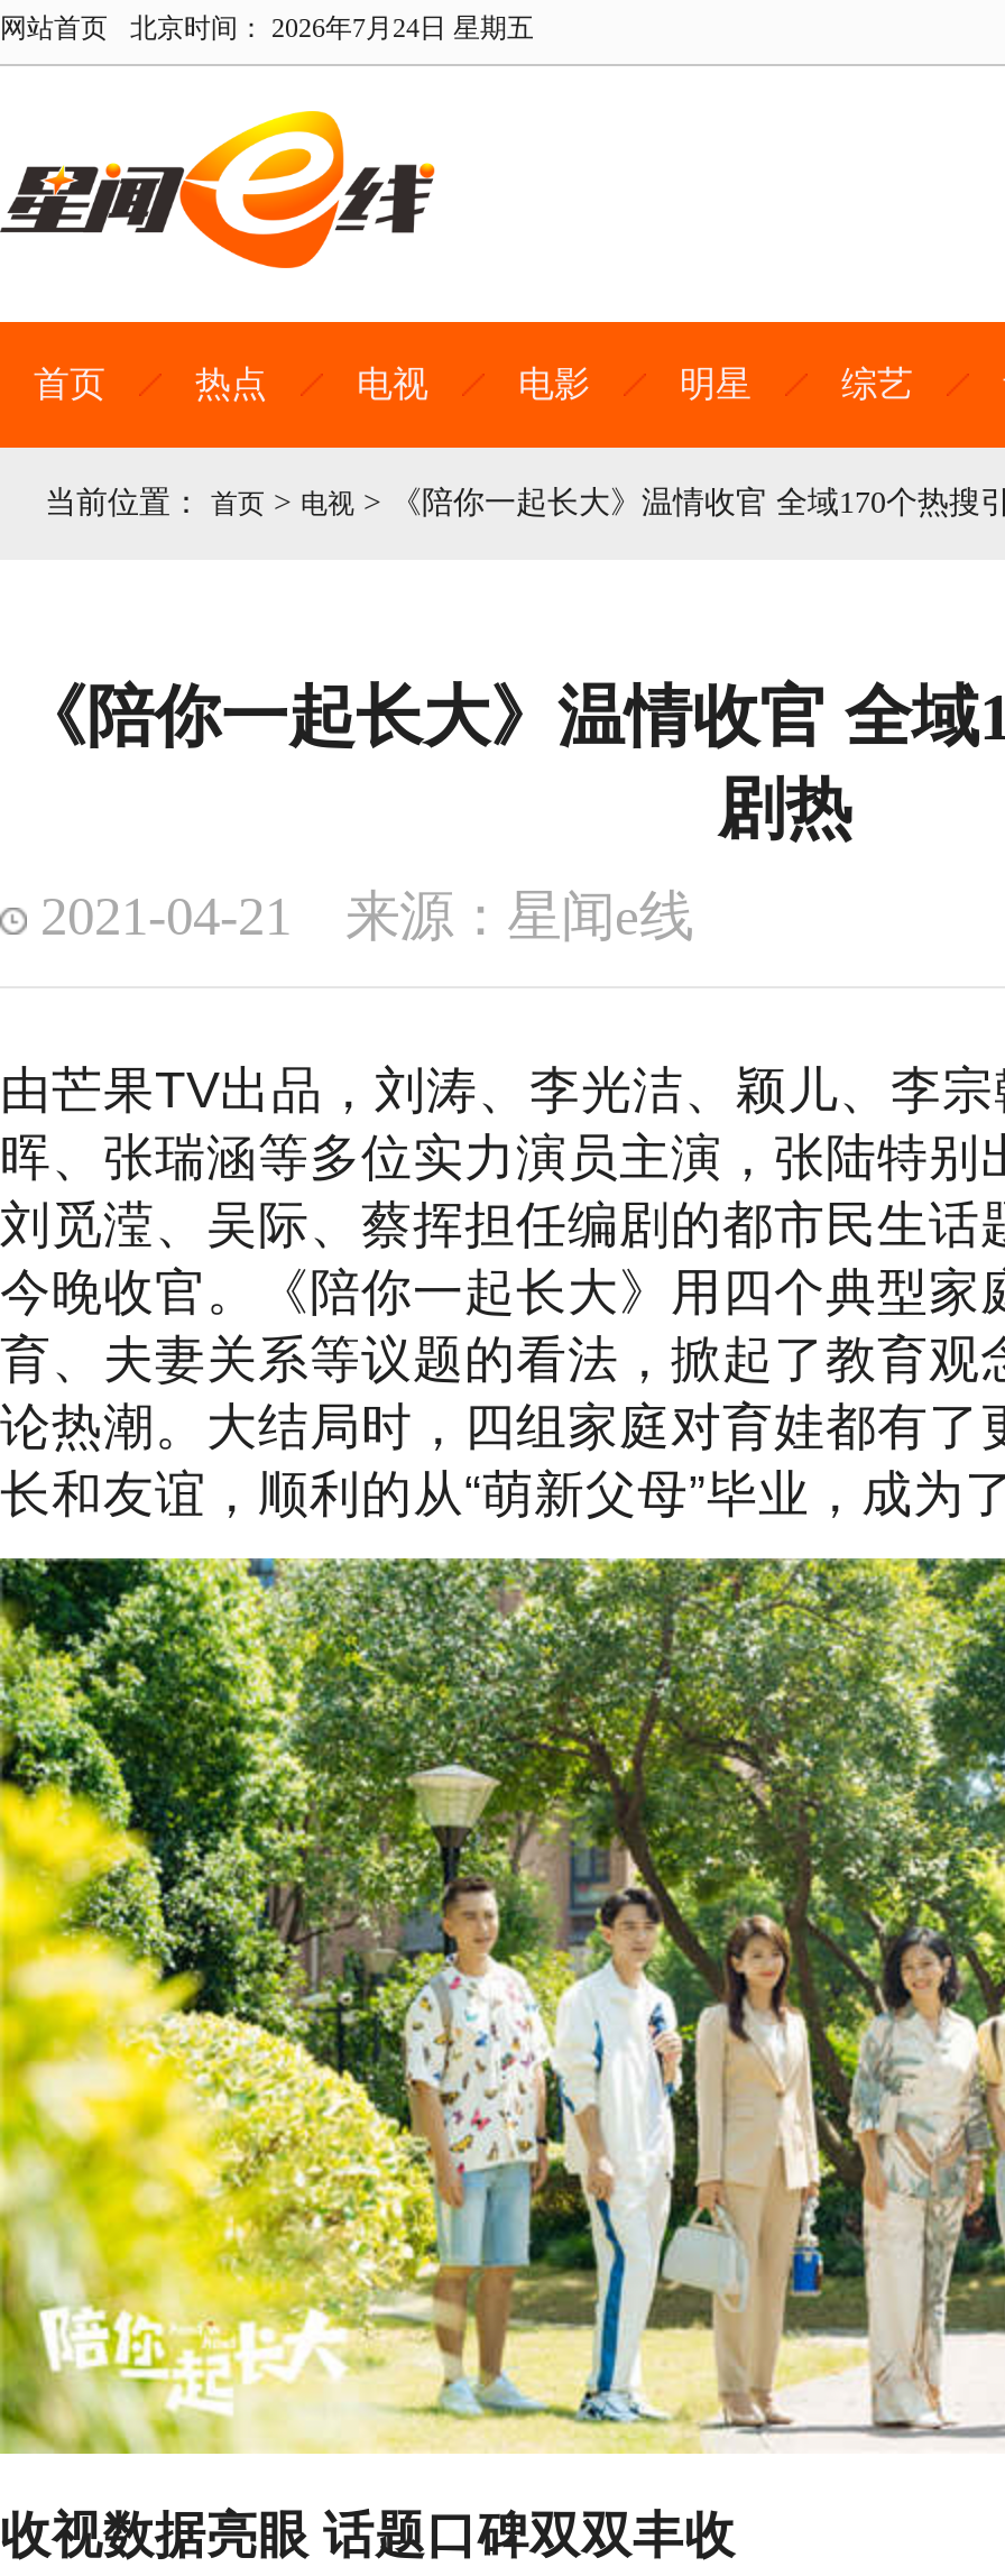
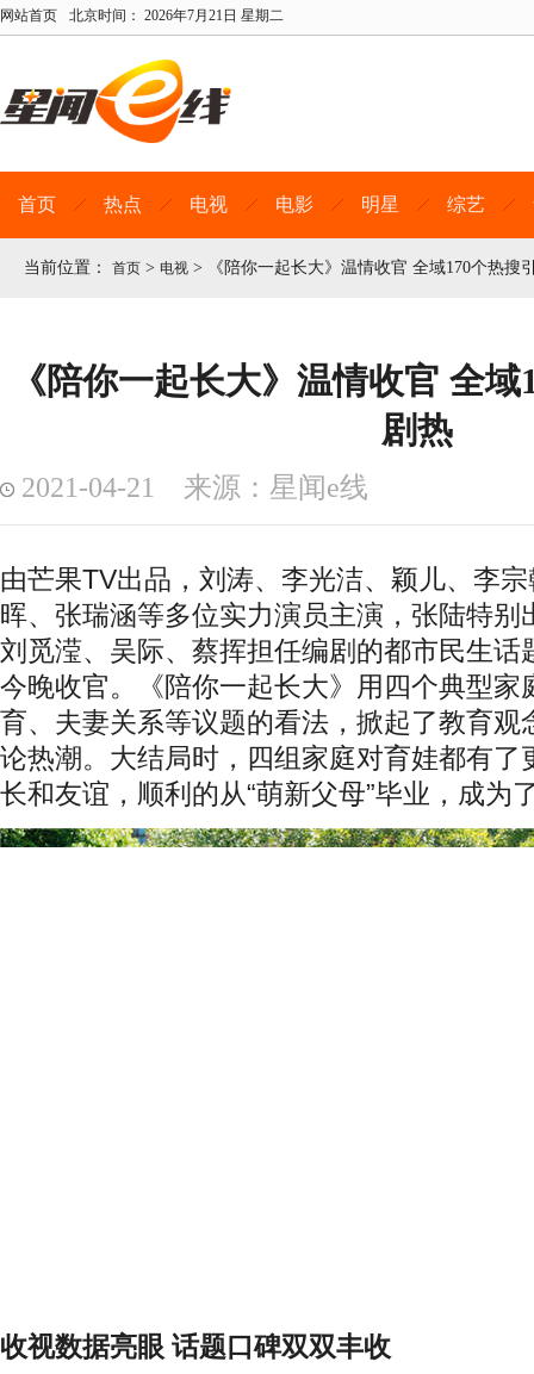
- 北京时间：2026年7月24日 星期五
+ 北京时间：2026年7月21日 星期二

- [image]
